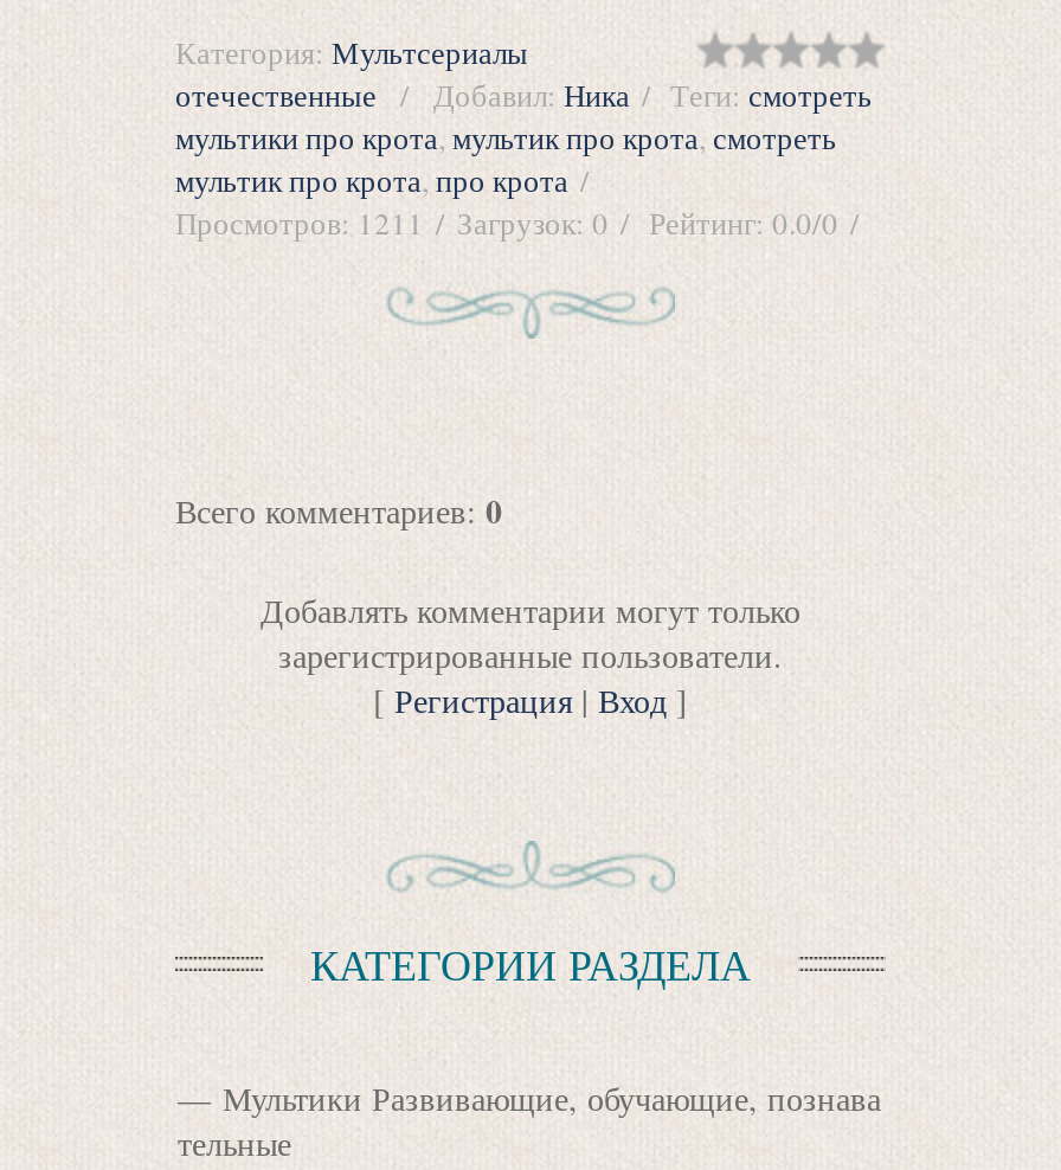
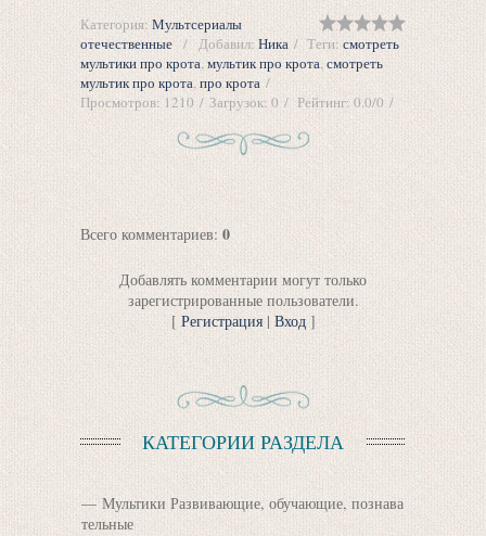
- Просмотров: 1211 Загрузок: 0 Рейтинг: 0.0/0
+ Просмотров: 1210 Загрузок: 0 Рейтинг: 0.0/0
